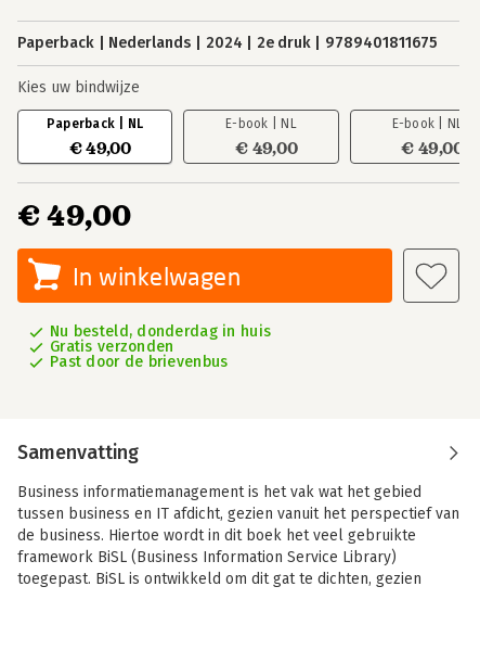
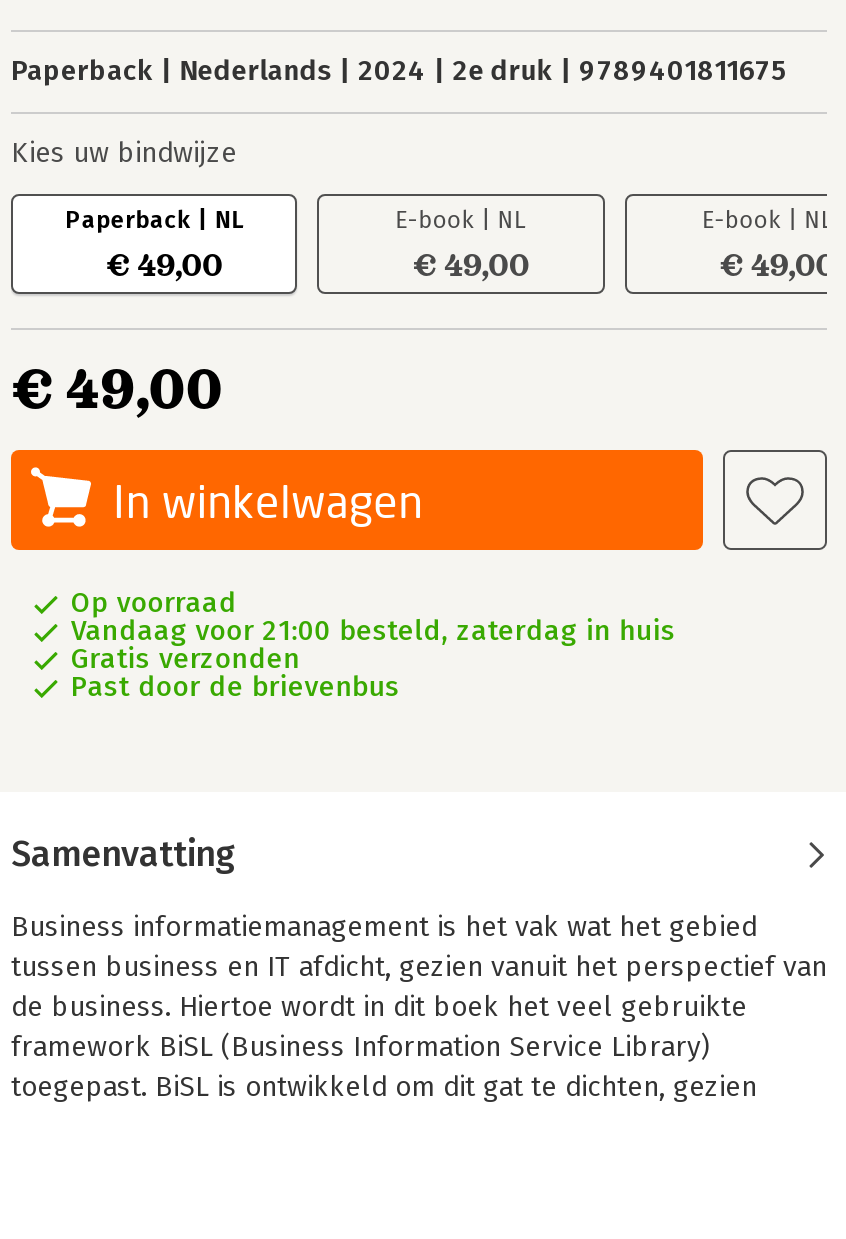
- Nu besteld, donderdag in huis
+ Op voorraad
+ Vandaag voor 21:00 besteld, zaterdag in huis
